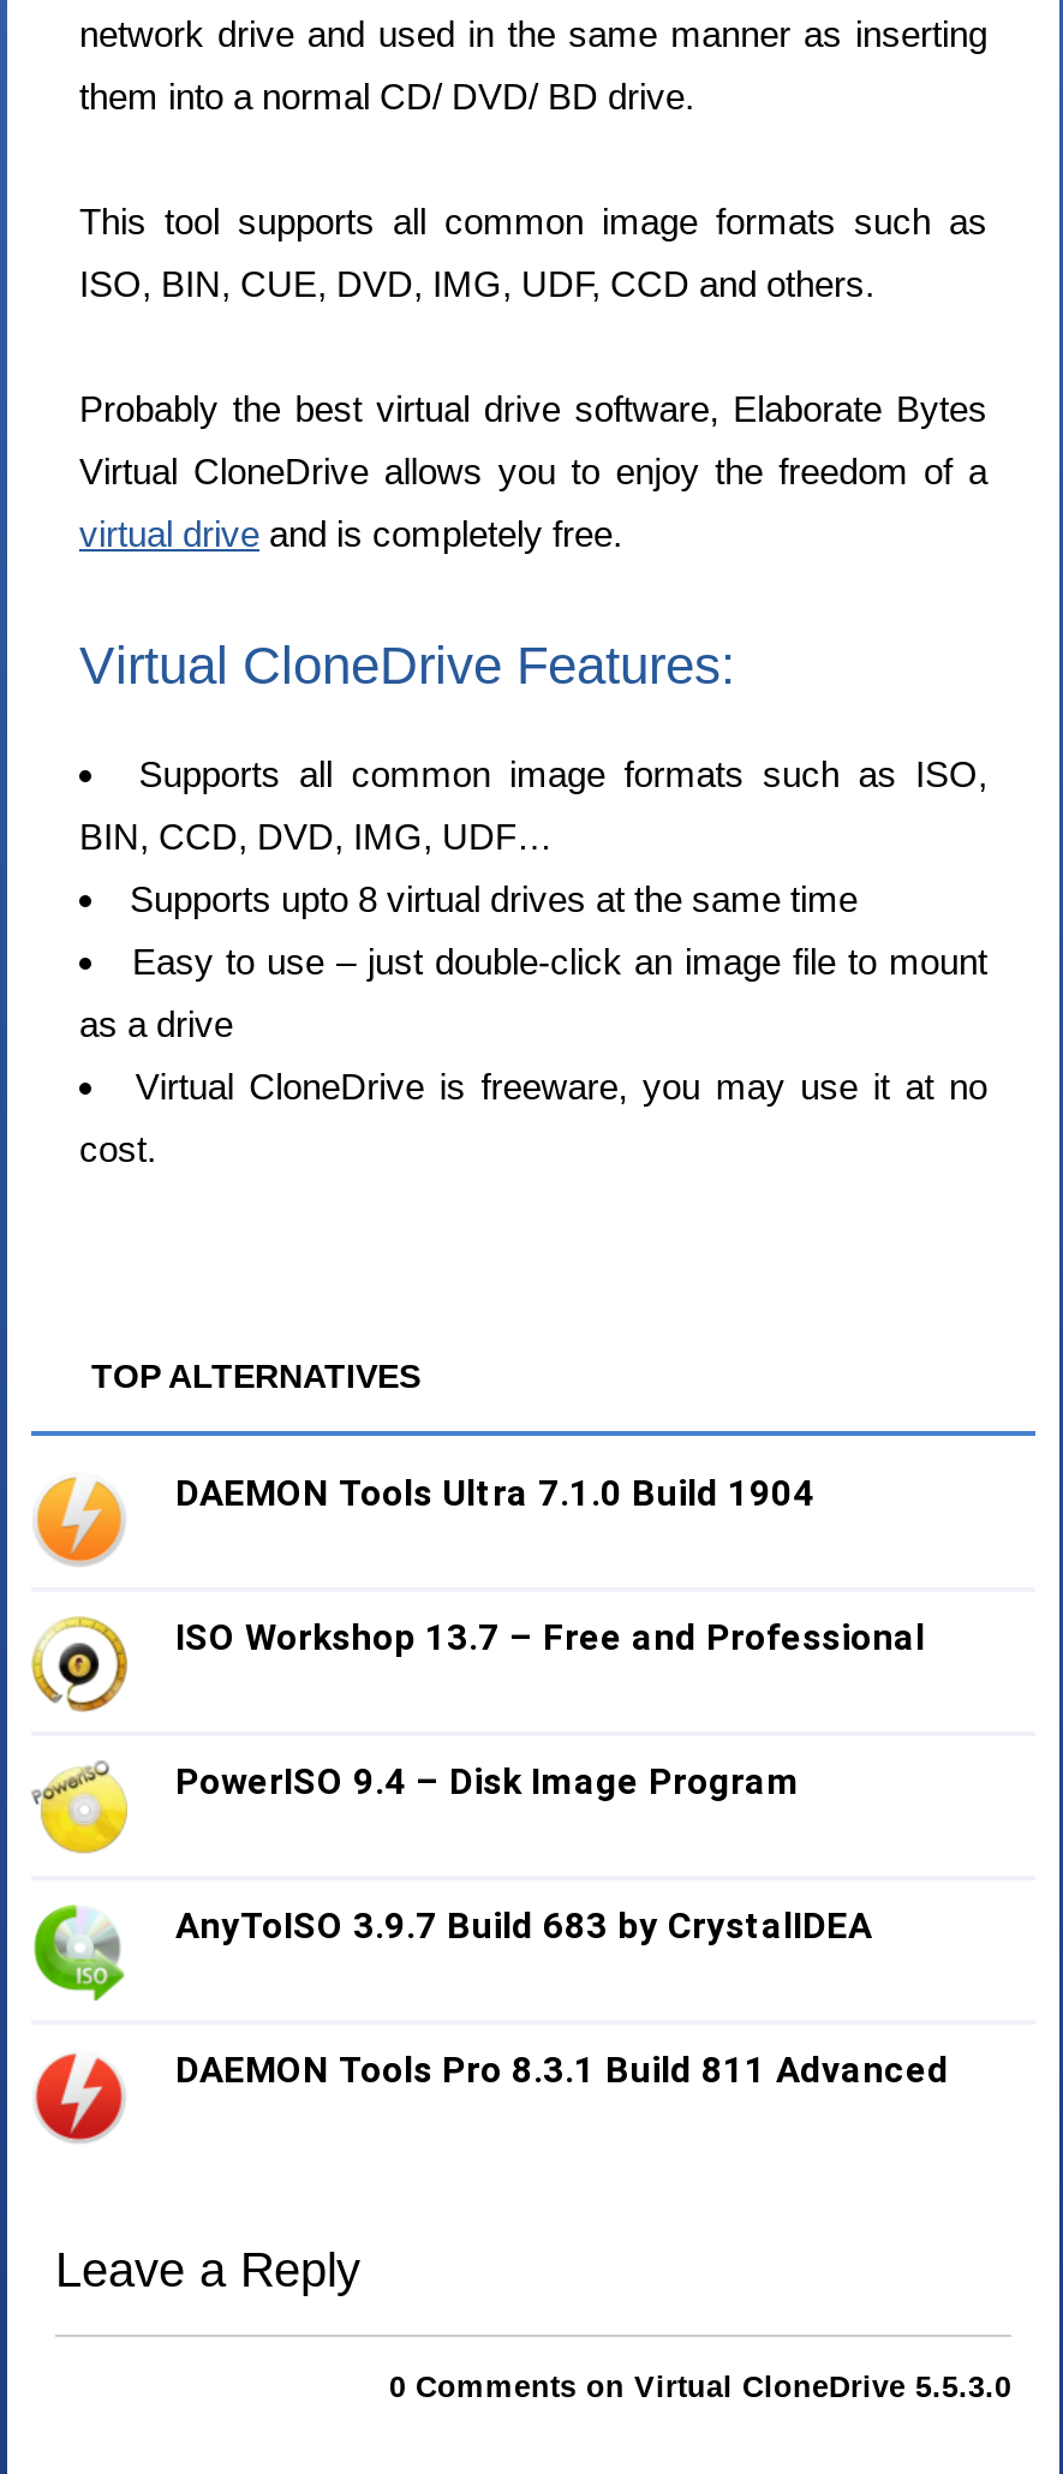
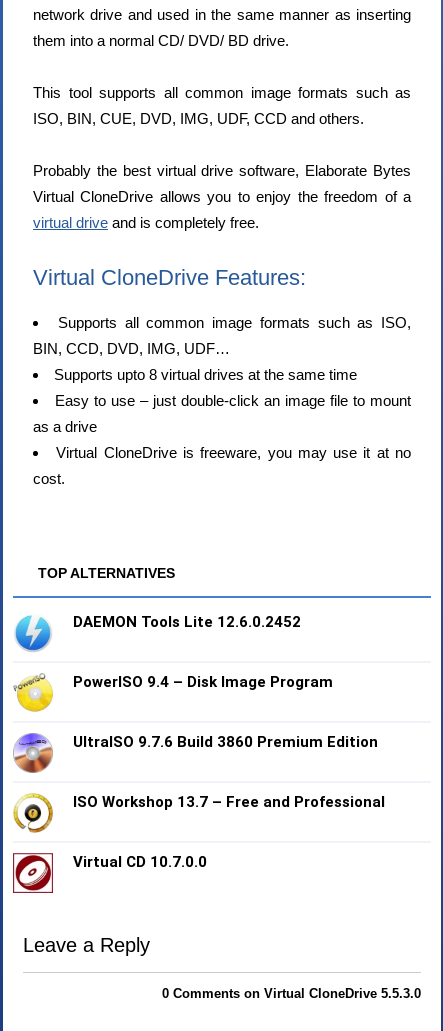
- [image]
- DAEMON Tools Ultra 7.1.0 Build 1904
+ [image]
+ DAEMON Tools Lite 12.6.0.2452

moved down: [image] | ISO Workshop 13.7 – Free and Professional

moved up: [image] | PowerISO 9.4 – Disk Image Program

- [image]
- AnyToISO 3.9.7 Build 683 by CrystalIDEA
- DAEMON Tools Pro 8.3.1 Build 811 Advanced
+ [image]
+ UltraISO 9.7.6 Build 3860 Premium Edition
+ Virtual CD 10.7.0.0

- [image]
+ [image]
